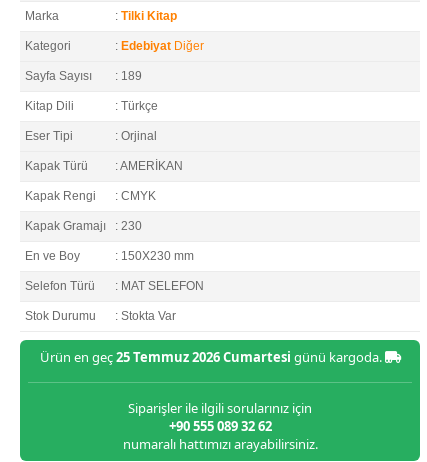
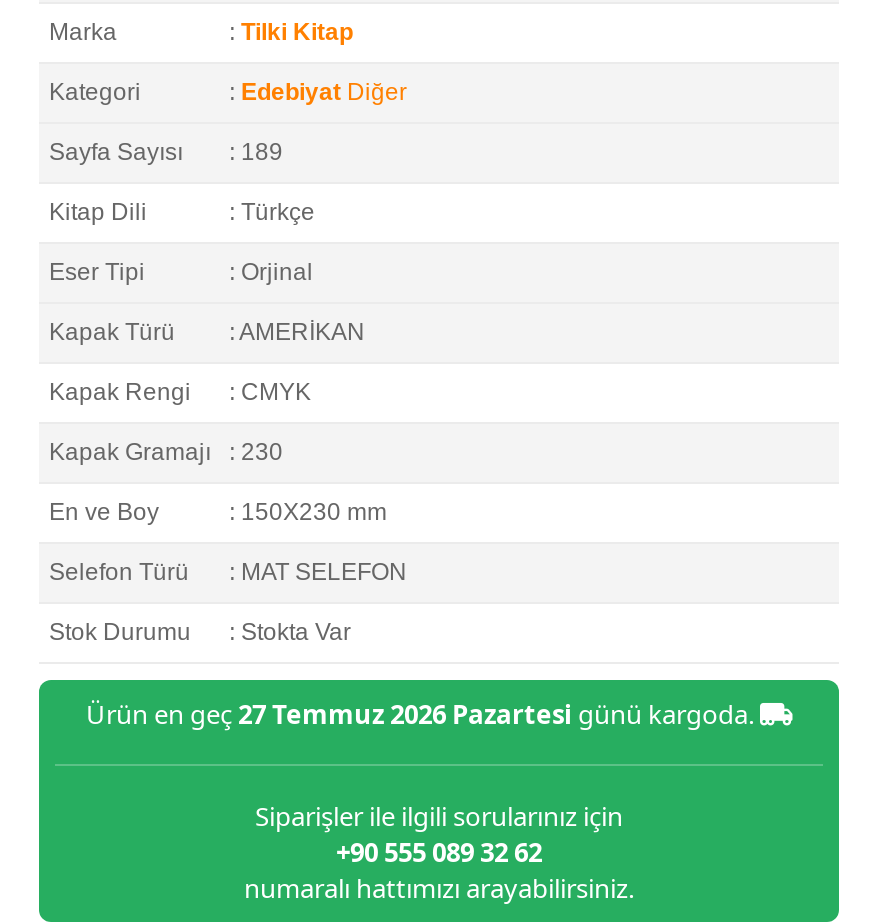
- Ürün en geç 25 Temmuz 2026 Cumartesi günü kargoda.
+ Ürün en geç 27 Temmuz 2026 Pazartesi günü kargoda.
